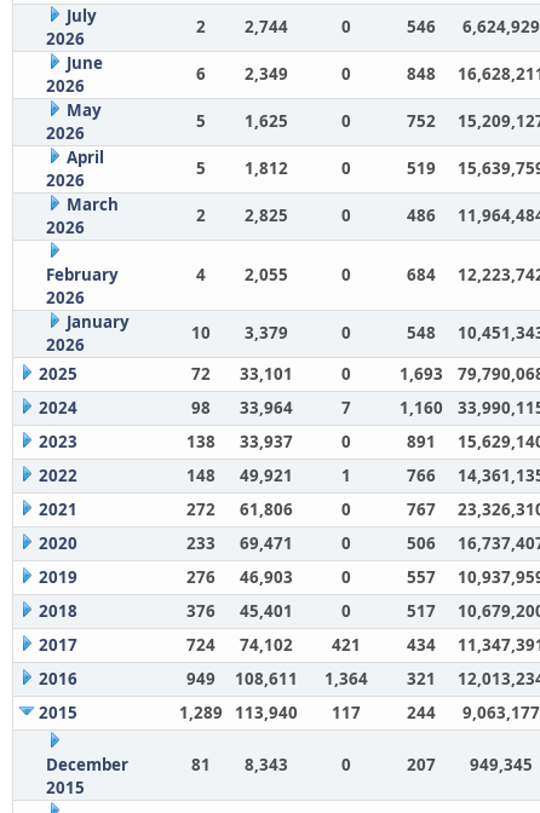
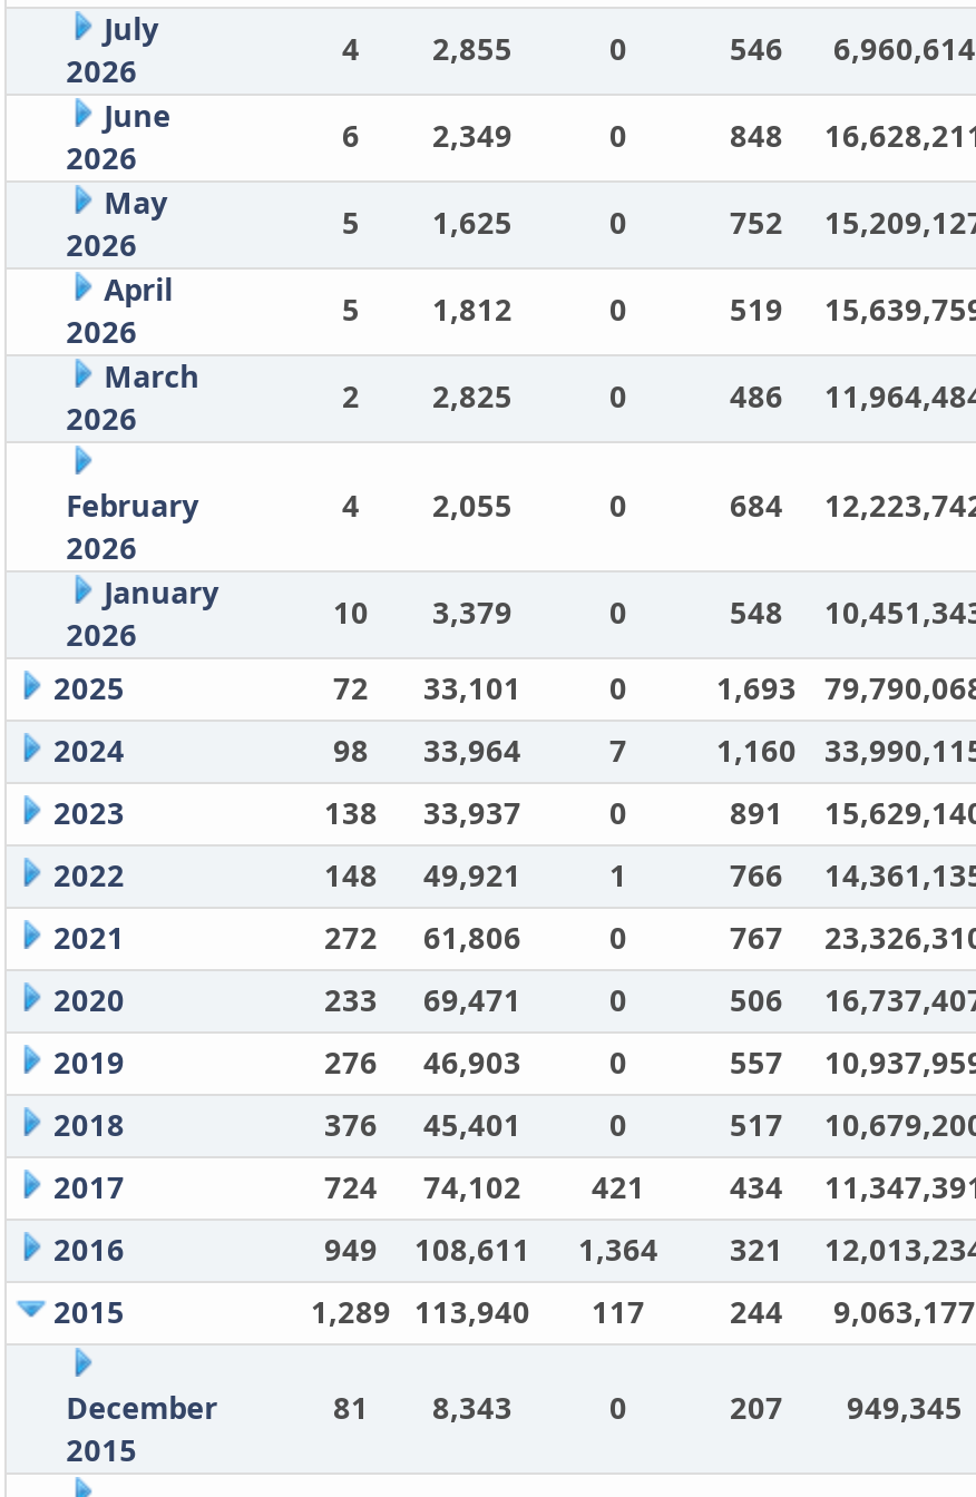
- 2
+ 4

- 2,744
+ 2,855

- 546 6,624,929
+ 546 6,960,614
